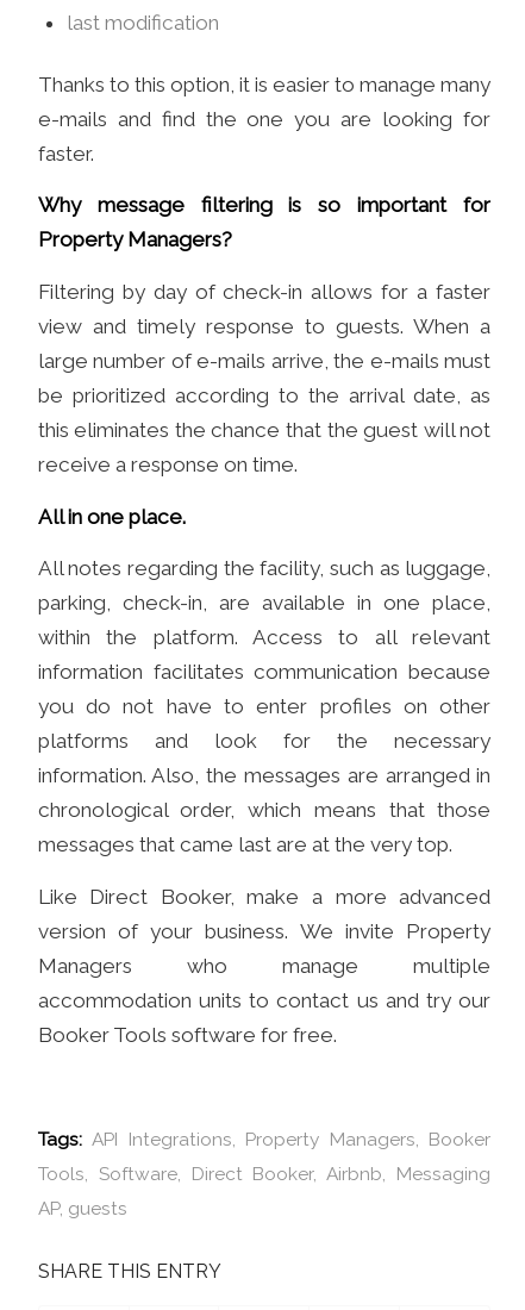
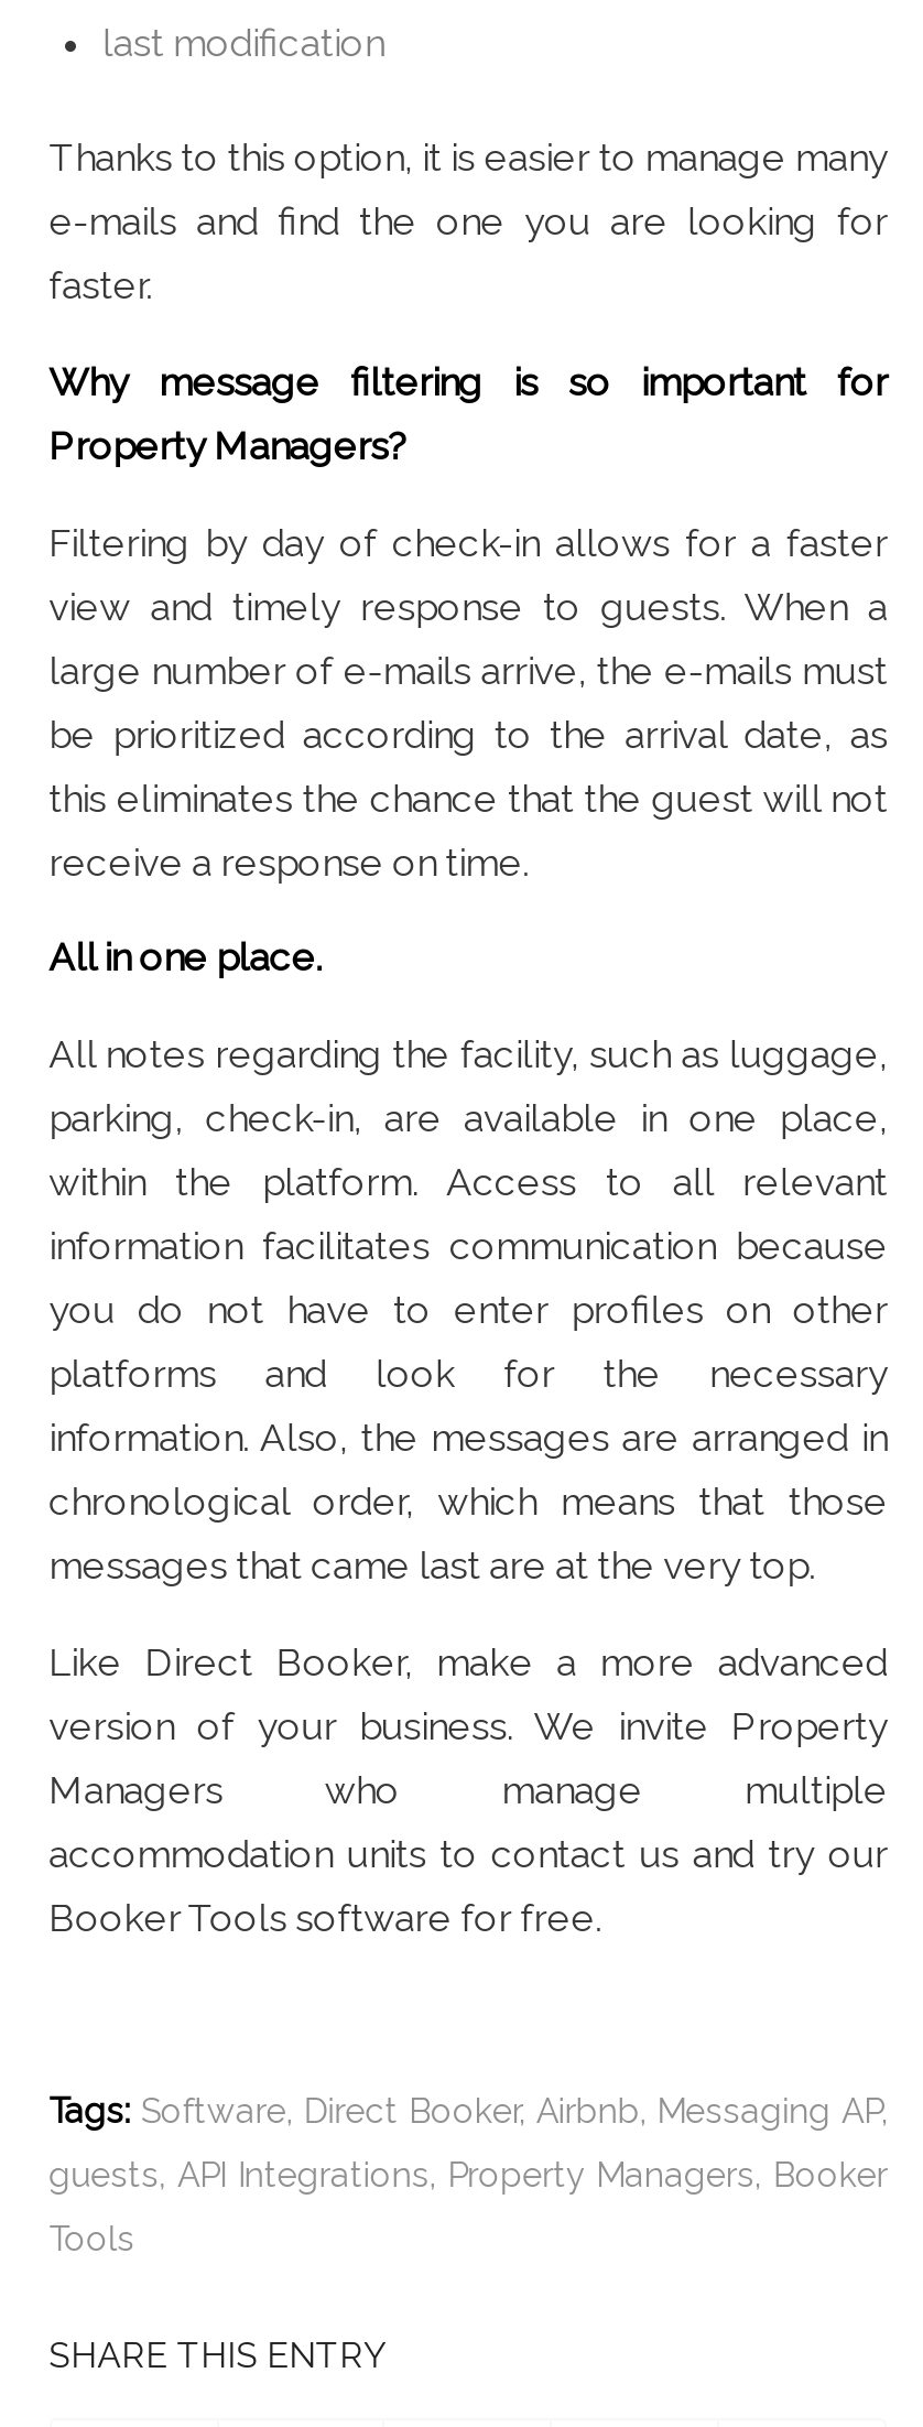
- Tags: API Integrations, Property Managers, Booker
+ Tags: Software, Direct Booker, Airbnb, Messaging AP,

- Tools, Software, Direct Booker, Airbnb, Messaging
+ guests, API Integrations, Property Managers, Booker

- AP, guests
+ Tools
